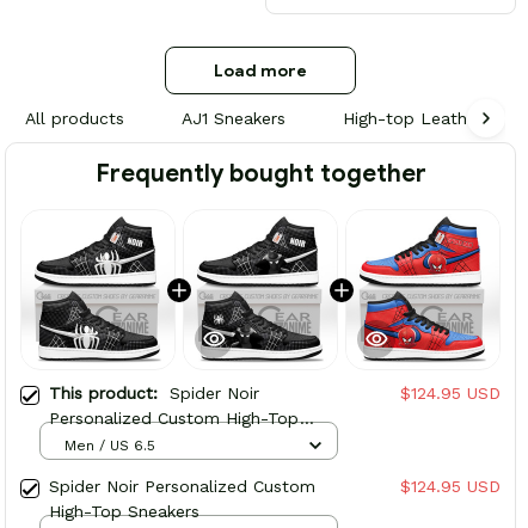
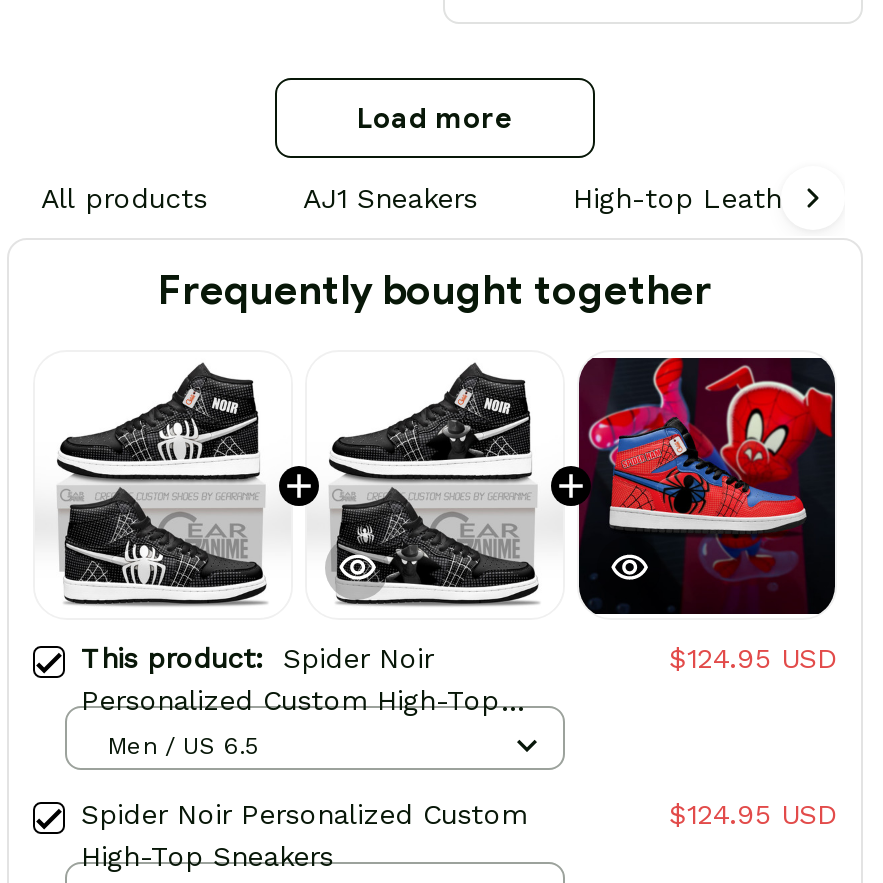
- [image]
+ [image]
